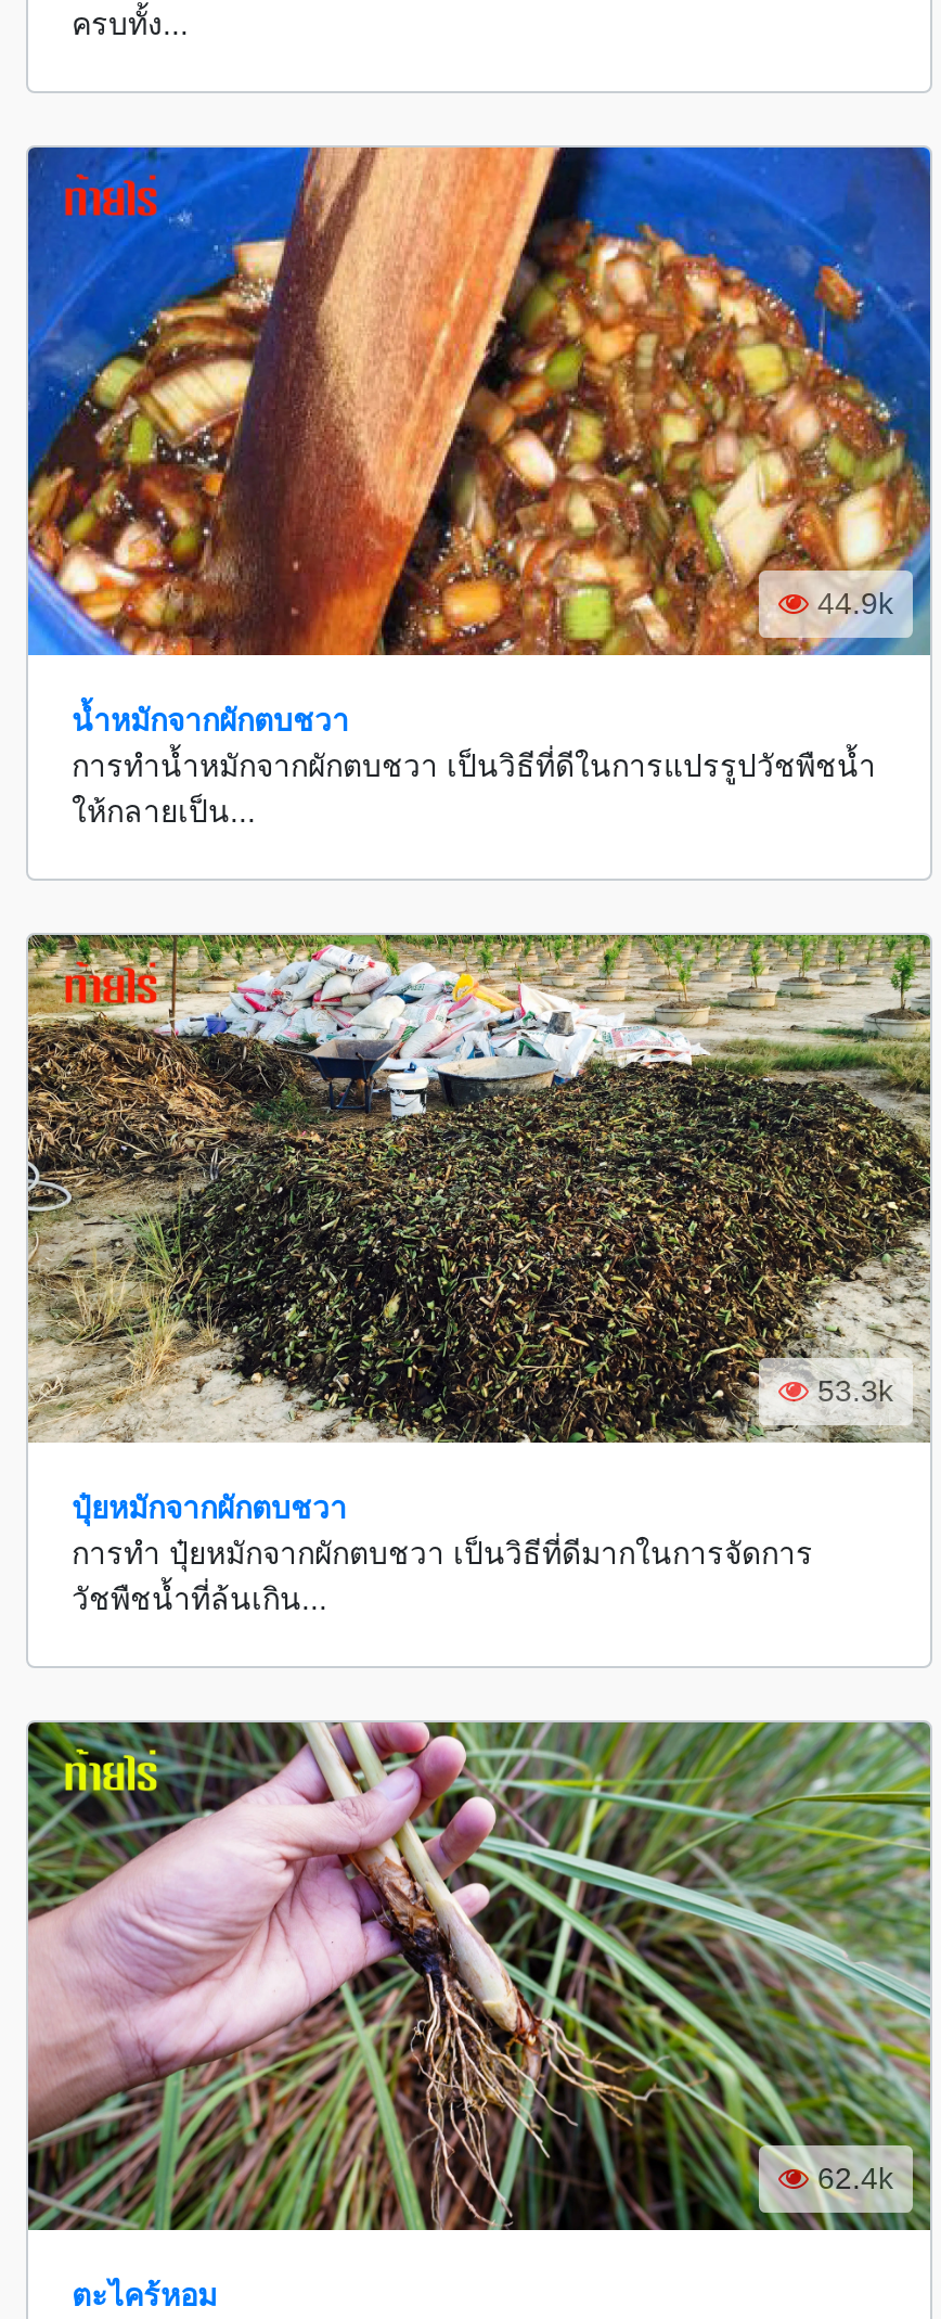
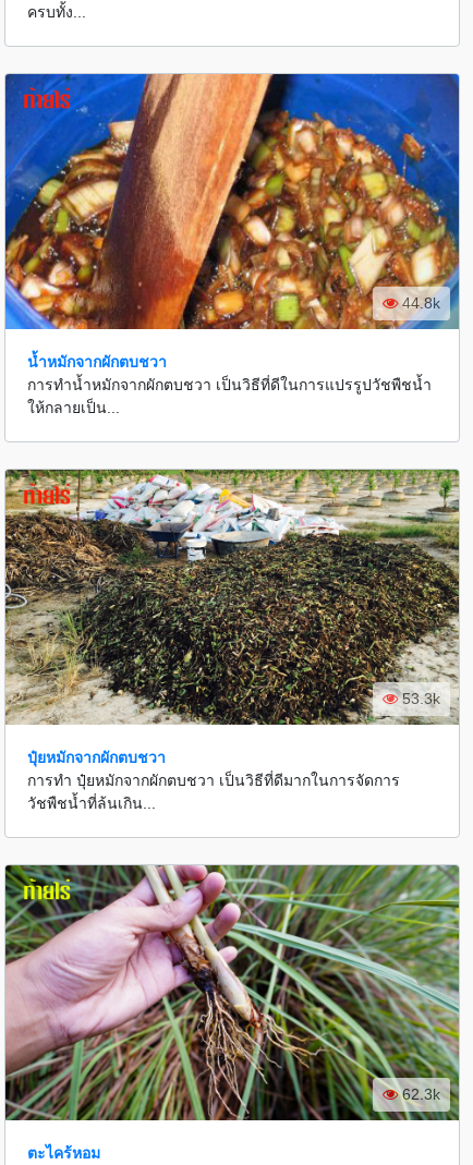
- 44.9k
+ 44.8k

- 62.4k
+ 62.3k
